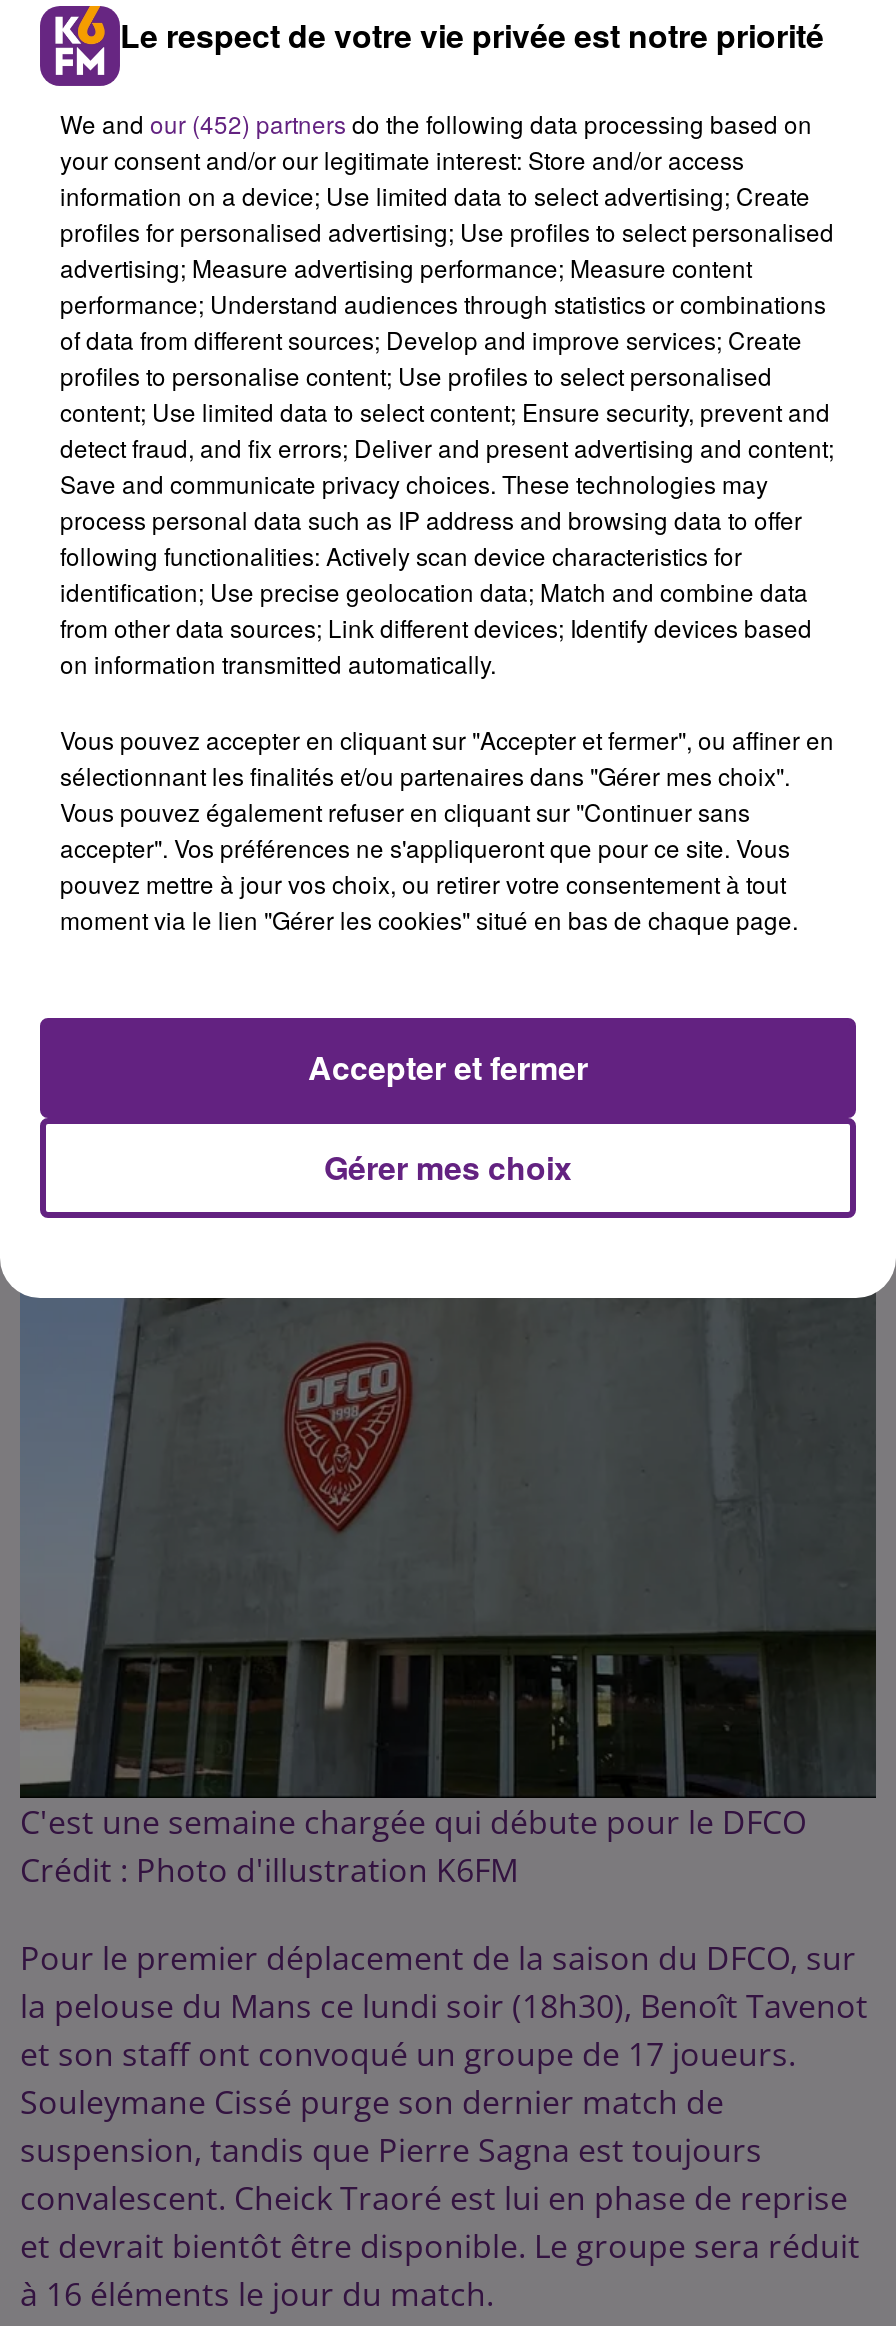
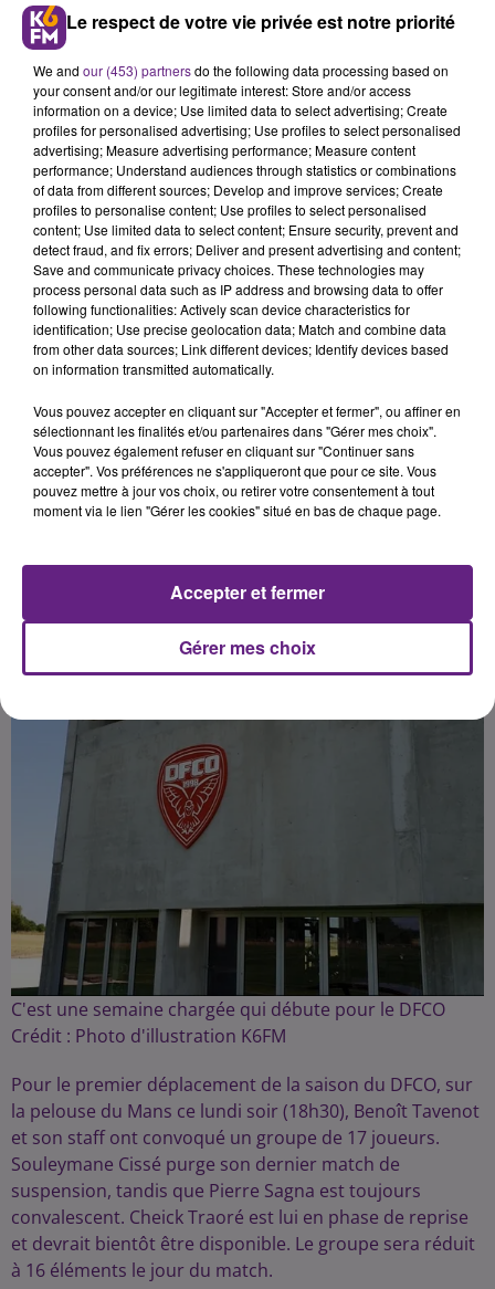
- We and our (452) partners do the following data processing based on
+ We and our (453) partners do the following data processing based on
